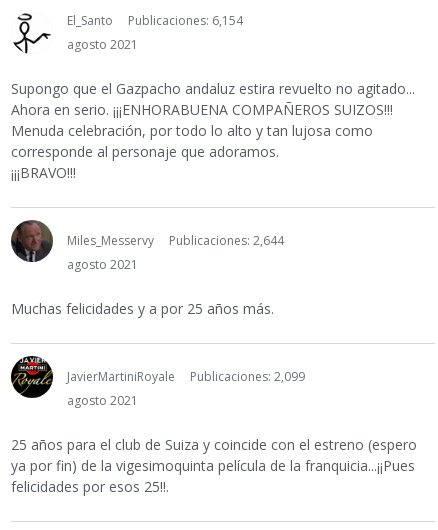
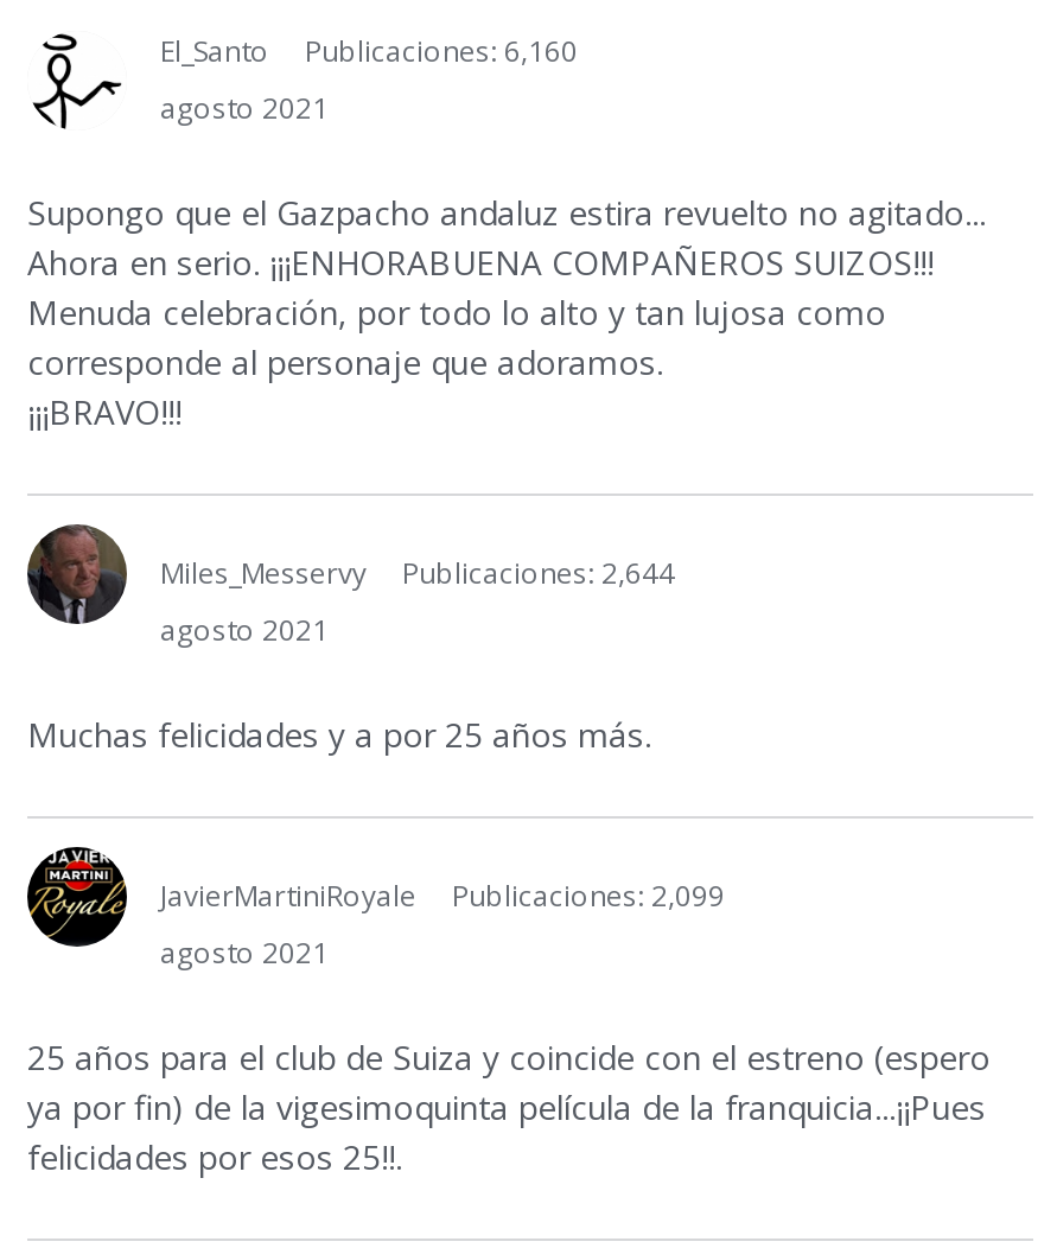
- Publicaciones: 6,154
+ Publicaciones: 6,160
